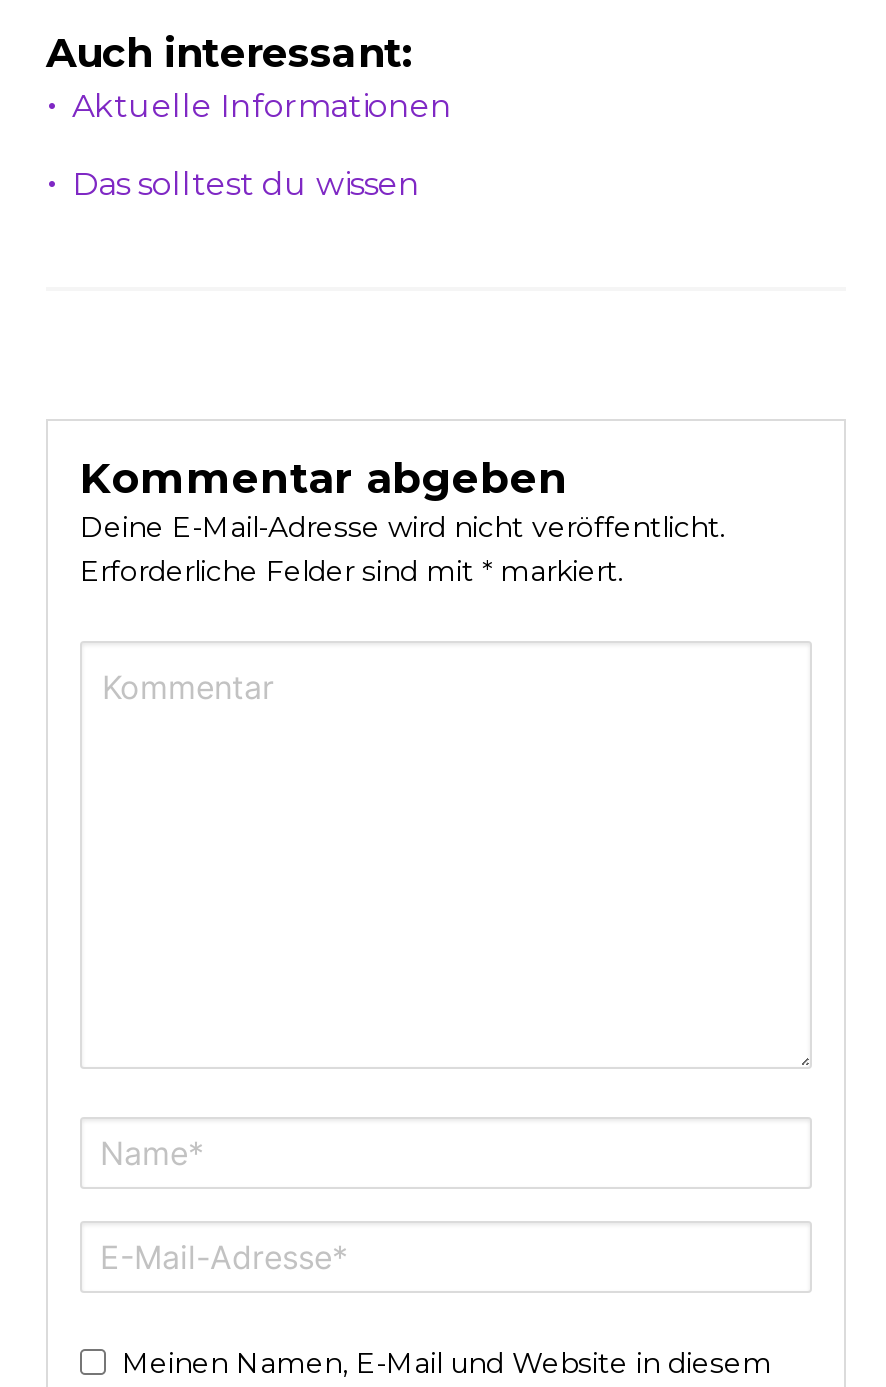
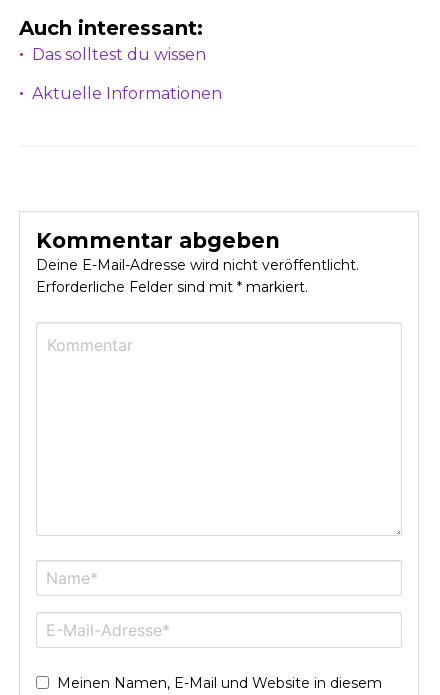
moved down: Aktuelle Informationen

moved up: Das solltest du wissen
